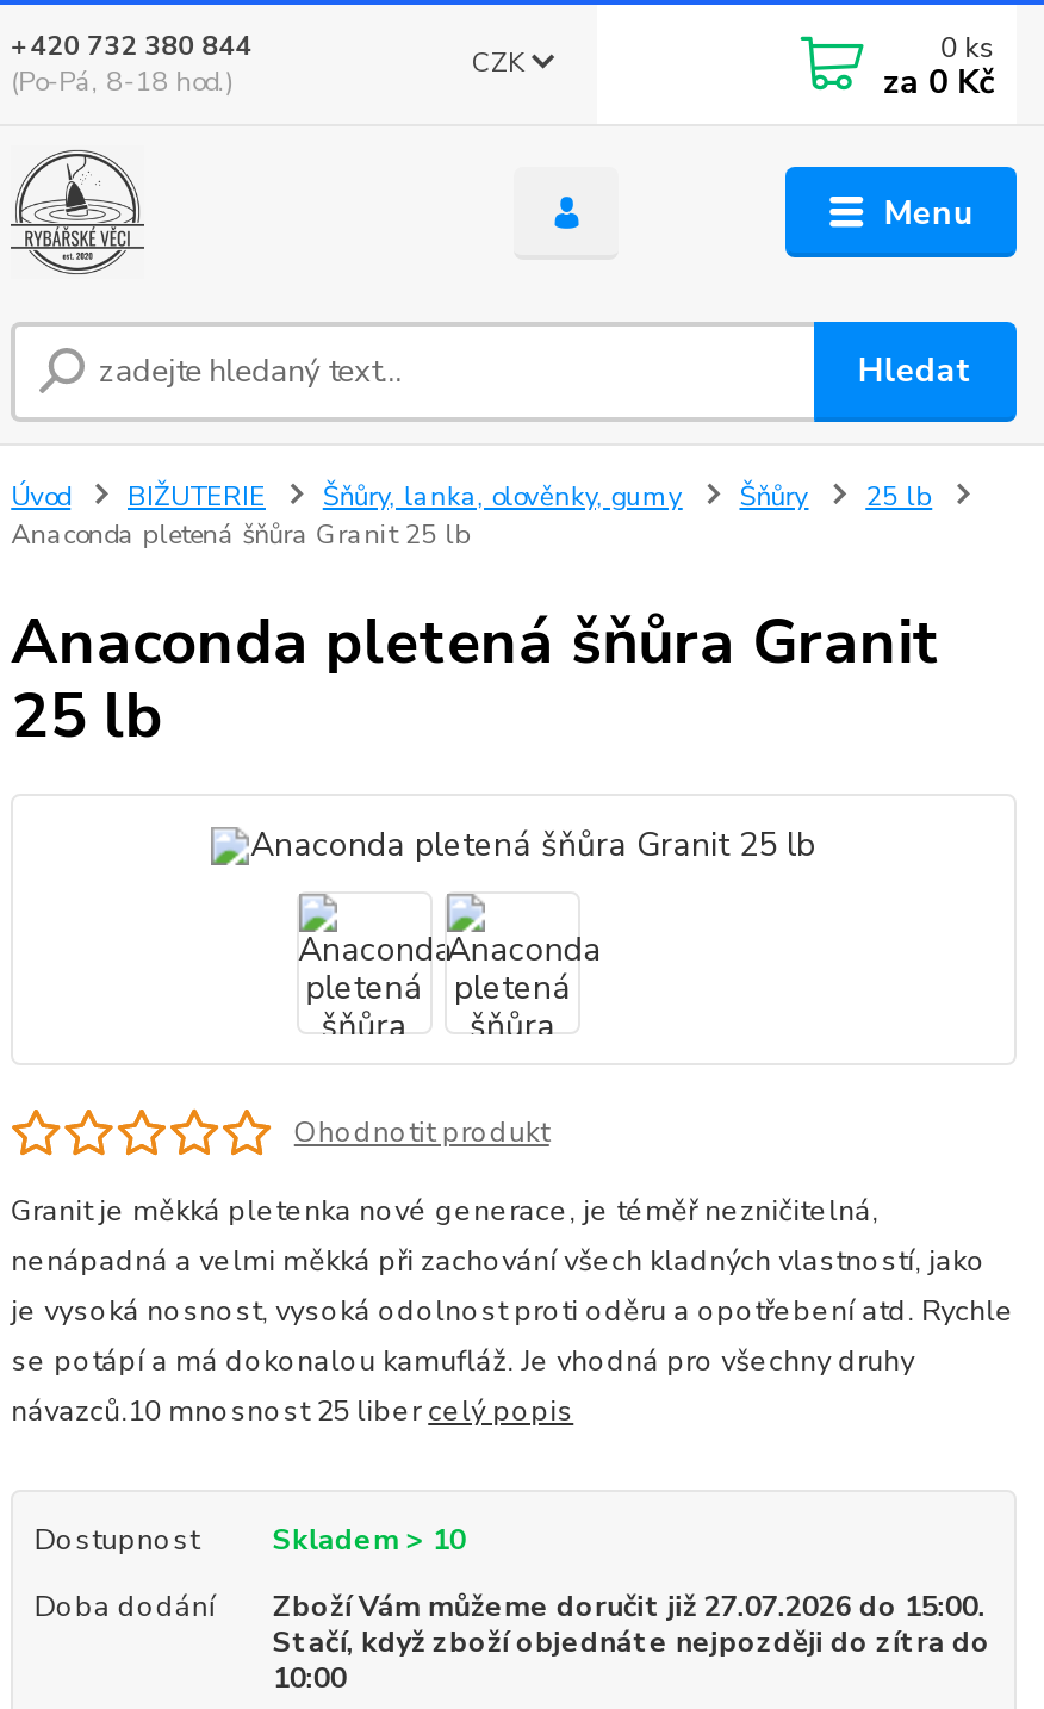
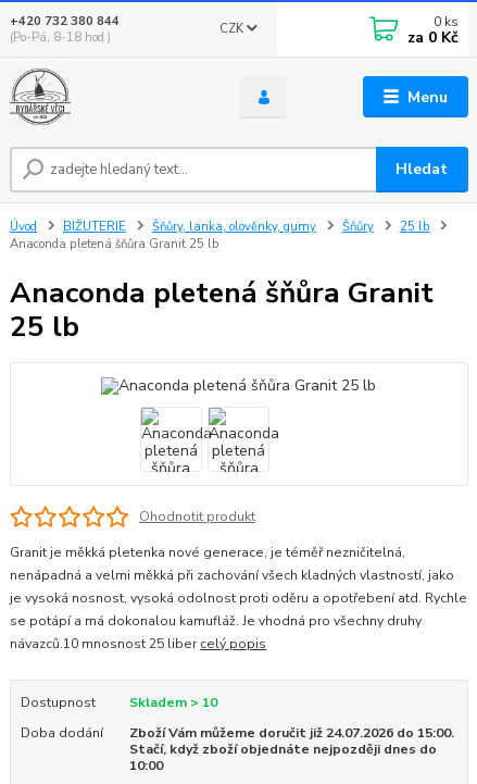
- Zboží Vám můžeme doručit již 27.07.2026 do 15:00.
- Stačí, když zboží objednáte nejpozději do zítra do
+ Zboží Vám můžeme doručit již 24.07.2026 do 15:00.
+ Stačí, když zboží objednáte nejpozději dnes do
